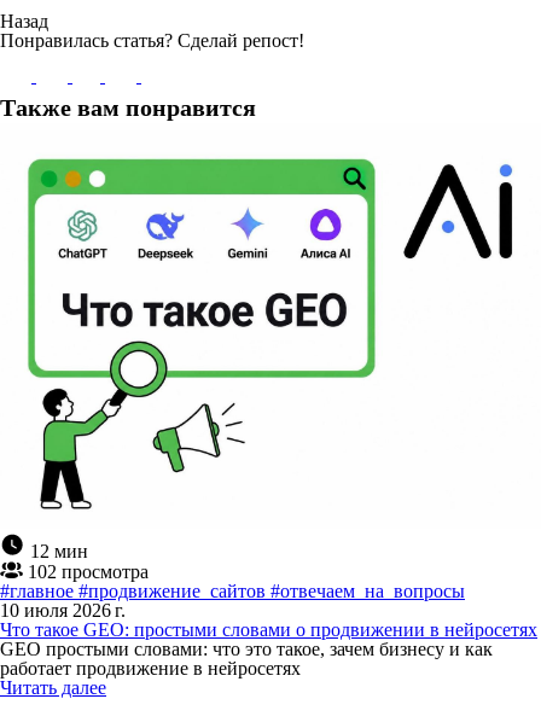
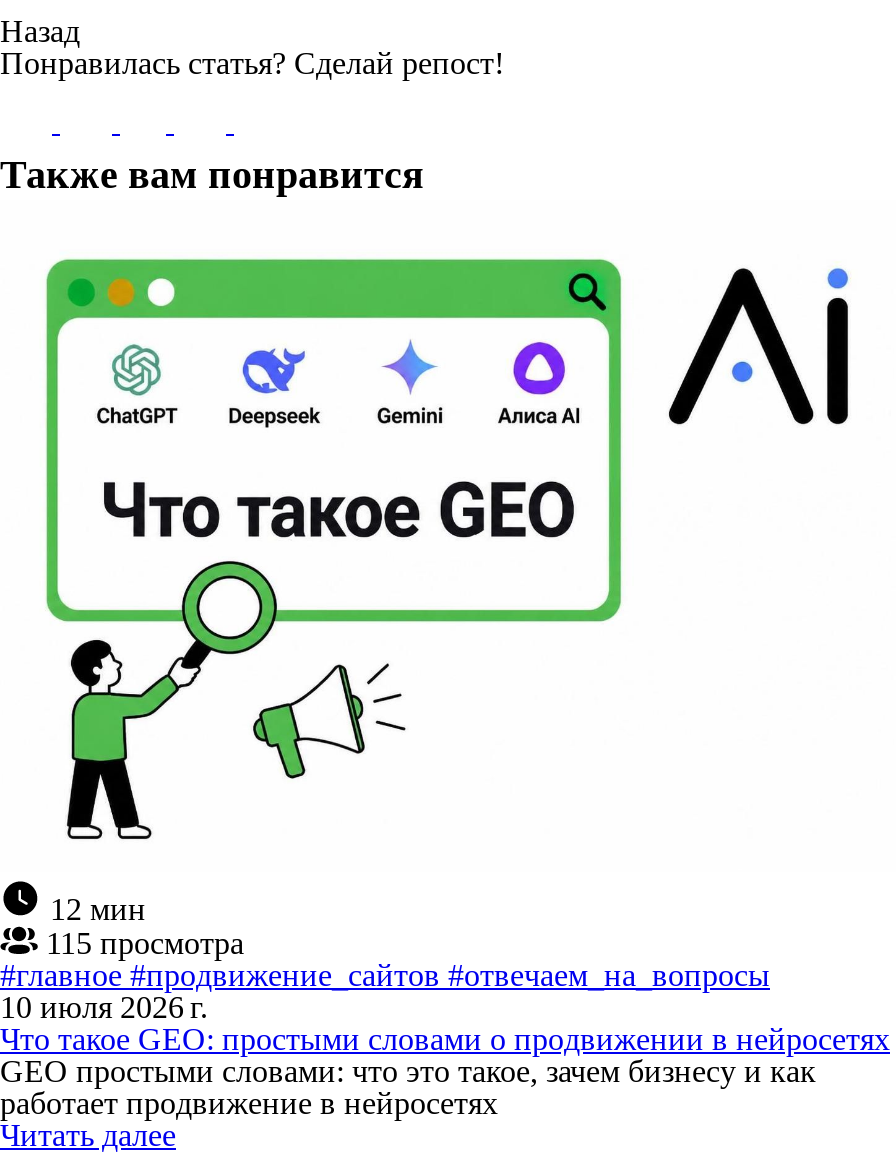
- 102 просмотра
+ 115 просмотра
